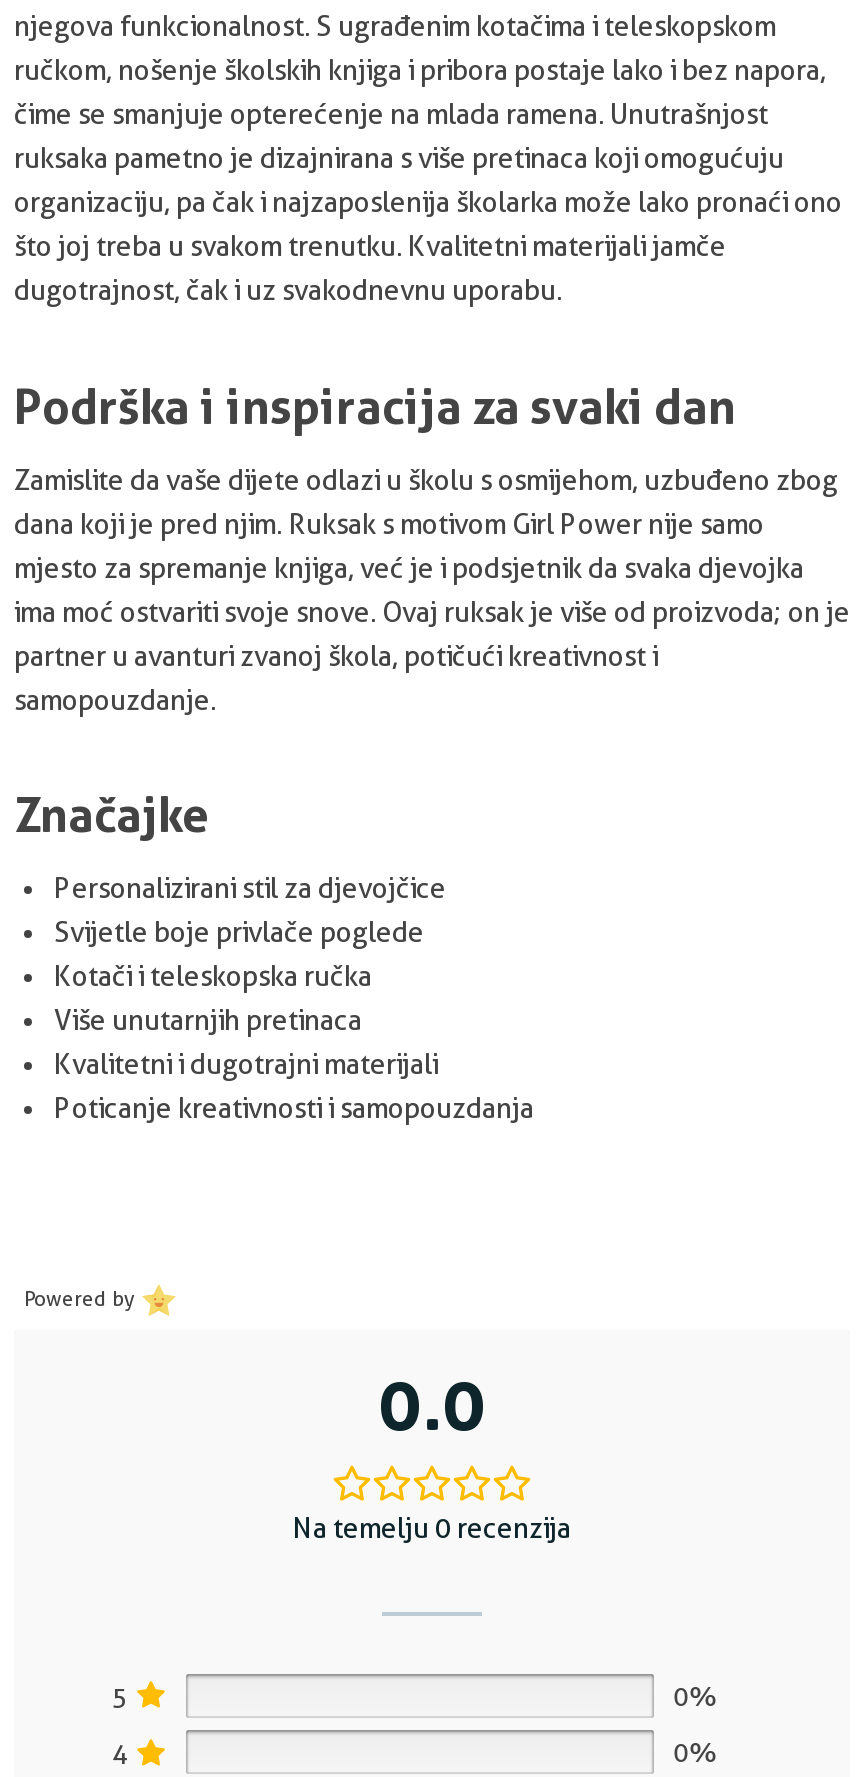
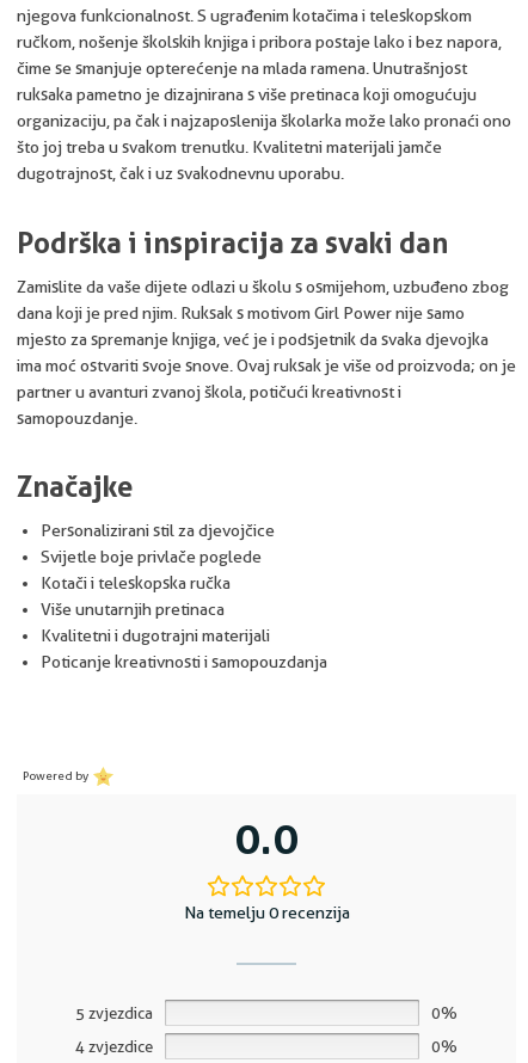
- 5
+ 5 zvjezdica

- 4
+ 4 zvjezdice
